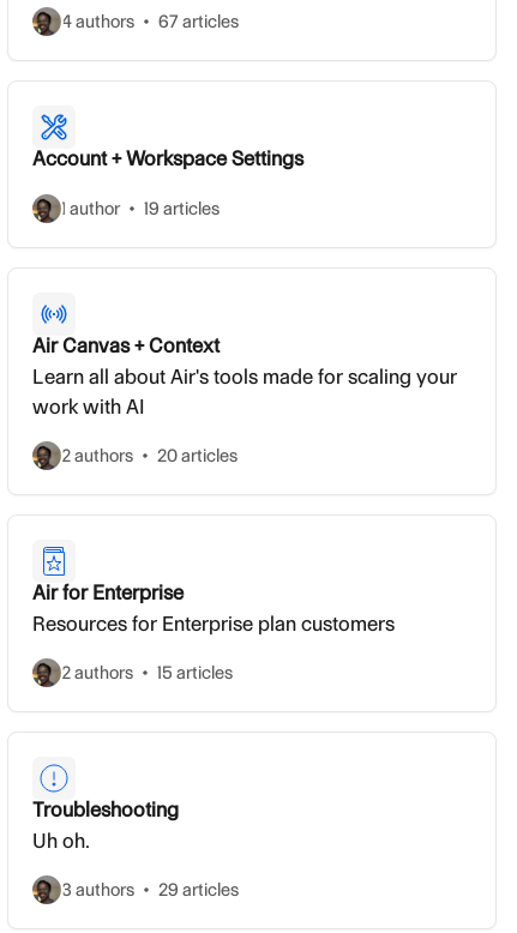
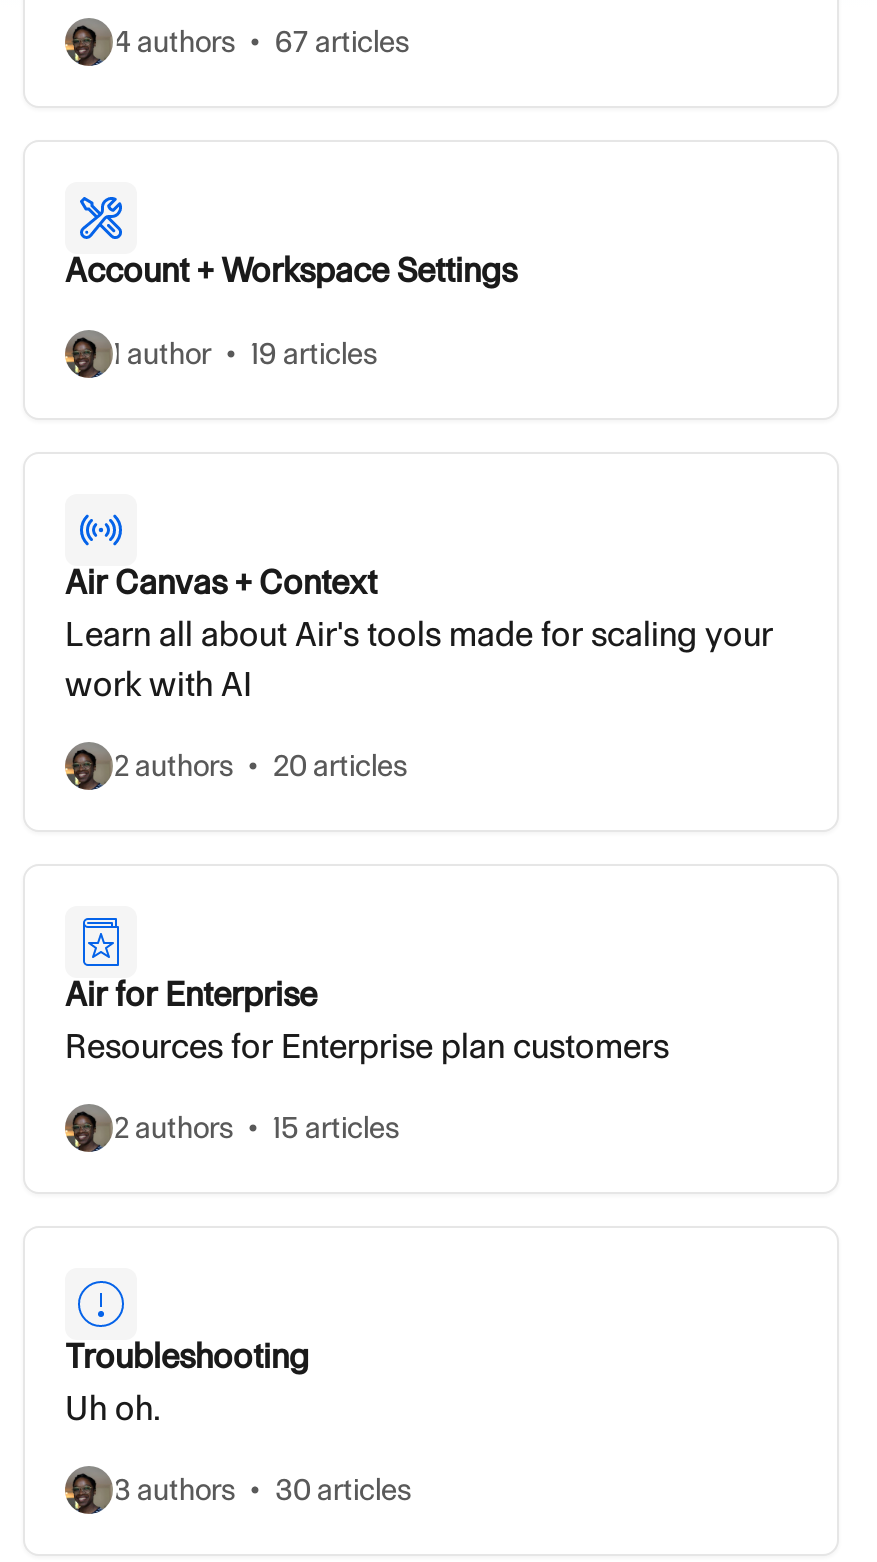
- 3 authors 29 articles
+ 3 authors 30 articles
